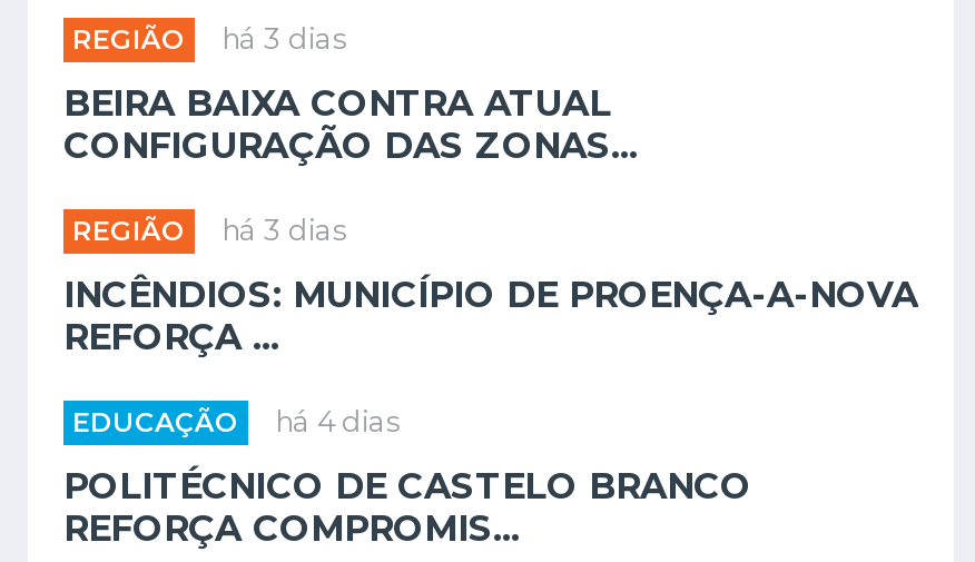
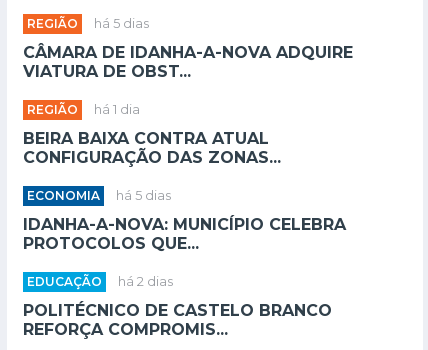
- há 3 dias
+ há 5 dias
+ CÂMARA DE IDANHA-A-NOVA ADQUIRE
+ VIATURA DE OBST...
+ REGIÃO
+ há 1 dia

- REGIÃO
- há 3 dias
+ ECONOMIA
+ há 5 dias

- INCÊNDIOS: MUNICÍPIO DE PROENÇA-A-NOVA
- REFORÇA ...
+ IDANHA-A-NOVA: MUNICÍPIO CELEBRA
+ PROTOCOLOS QUE...

- EDUCAÇÃO há 4 dias
+ EDUCAÇÃO há 2 dias
